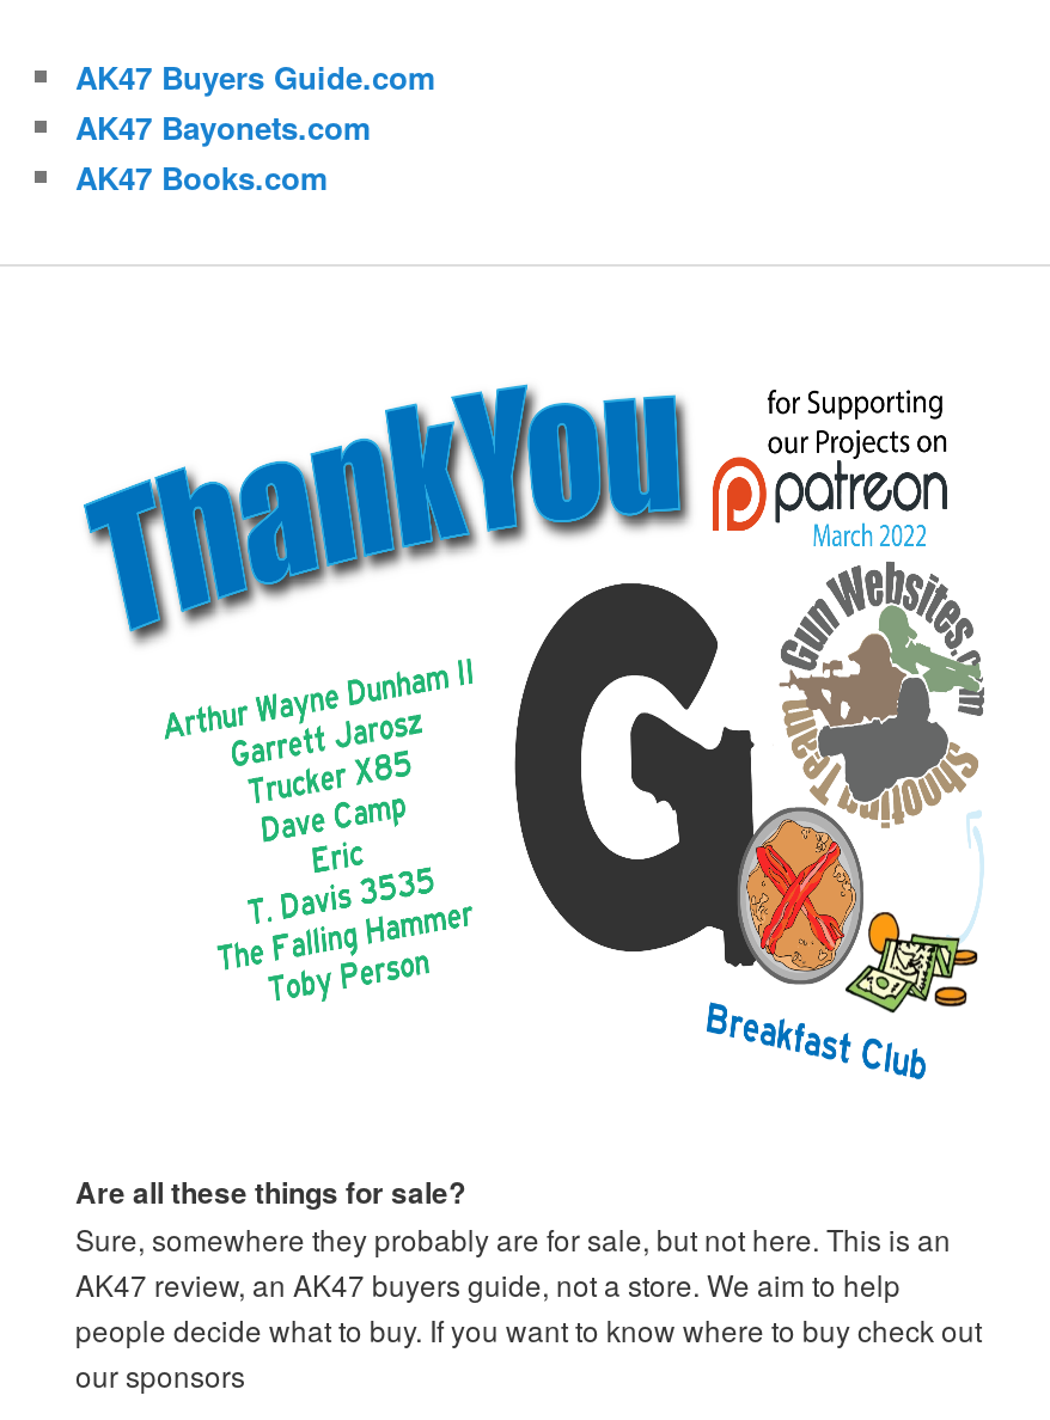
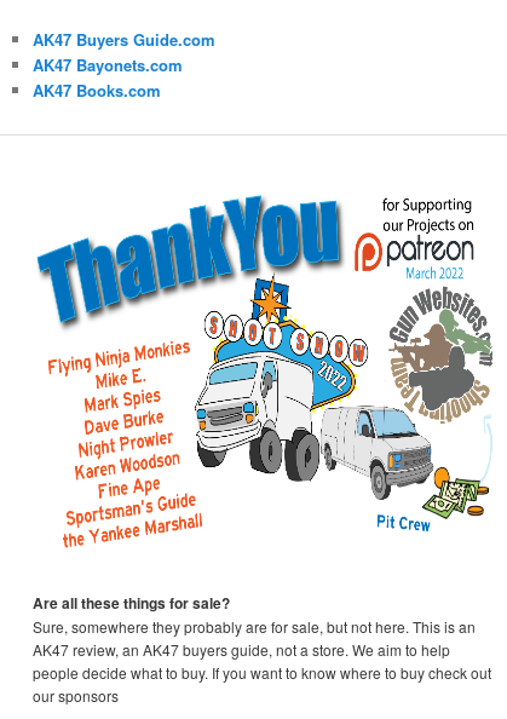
- [image]
+ [image]
